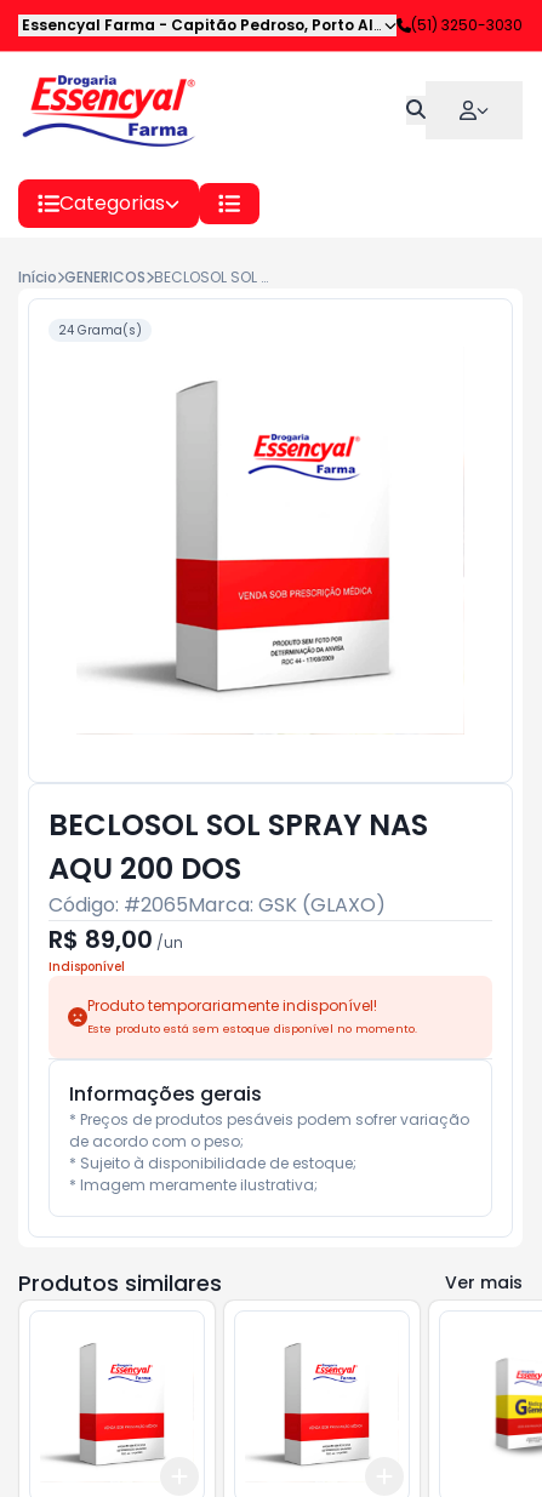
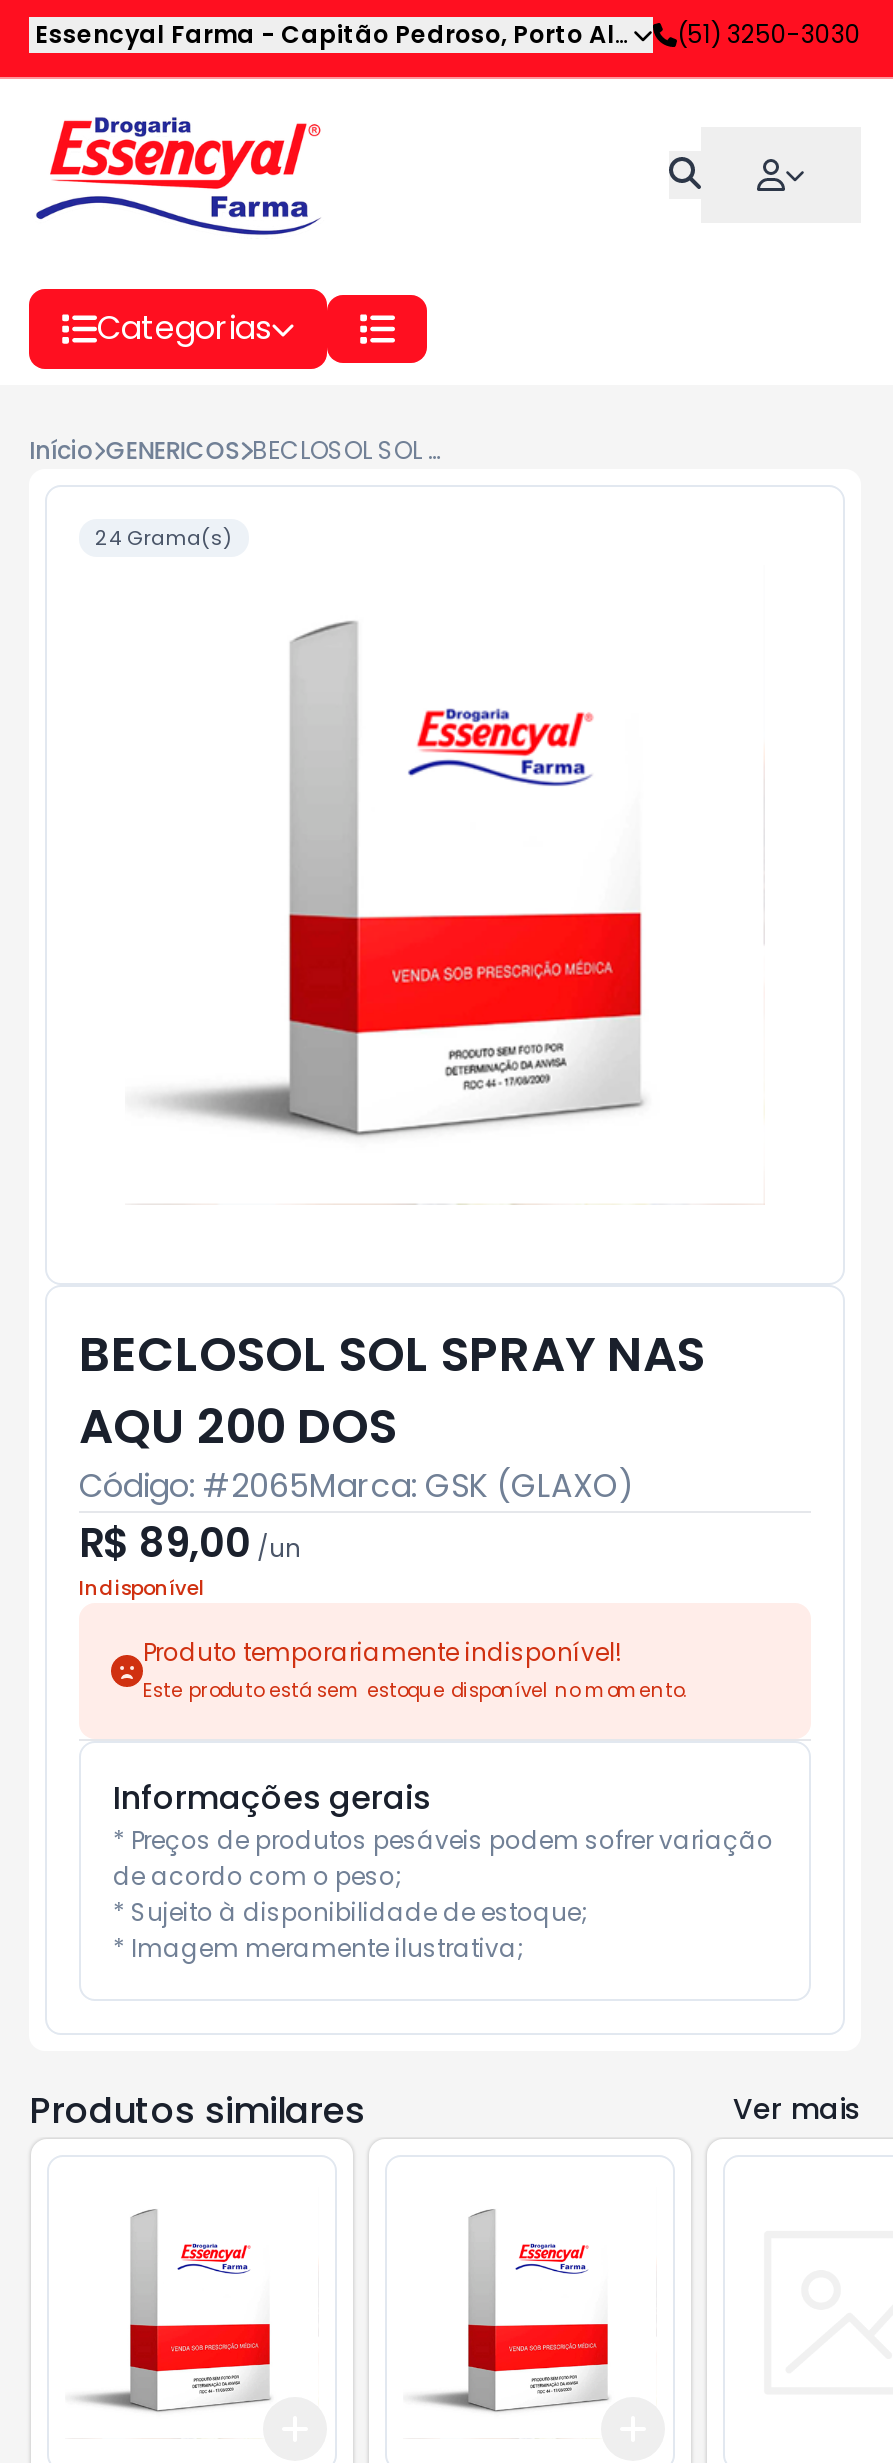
- [image]
